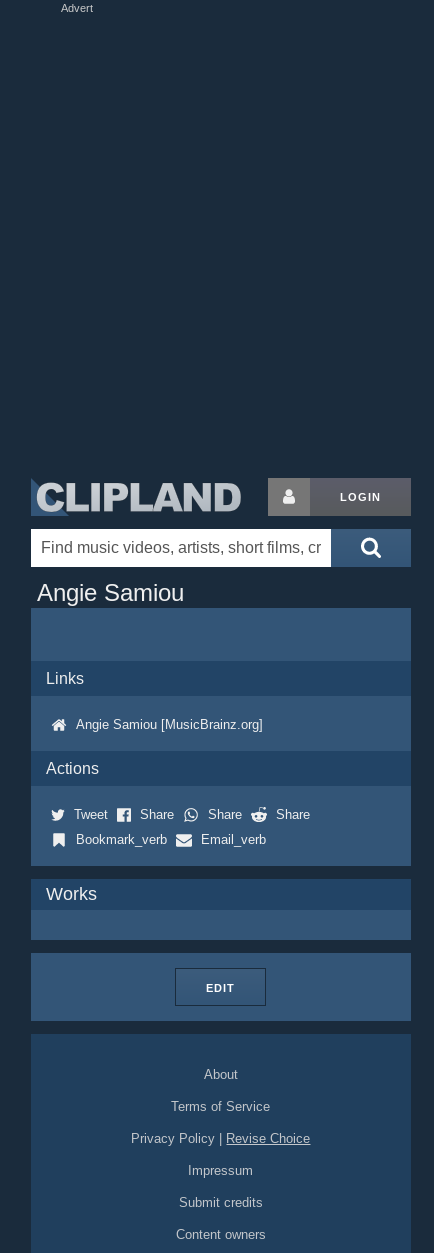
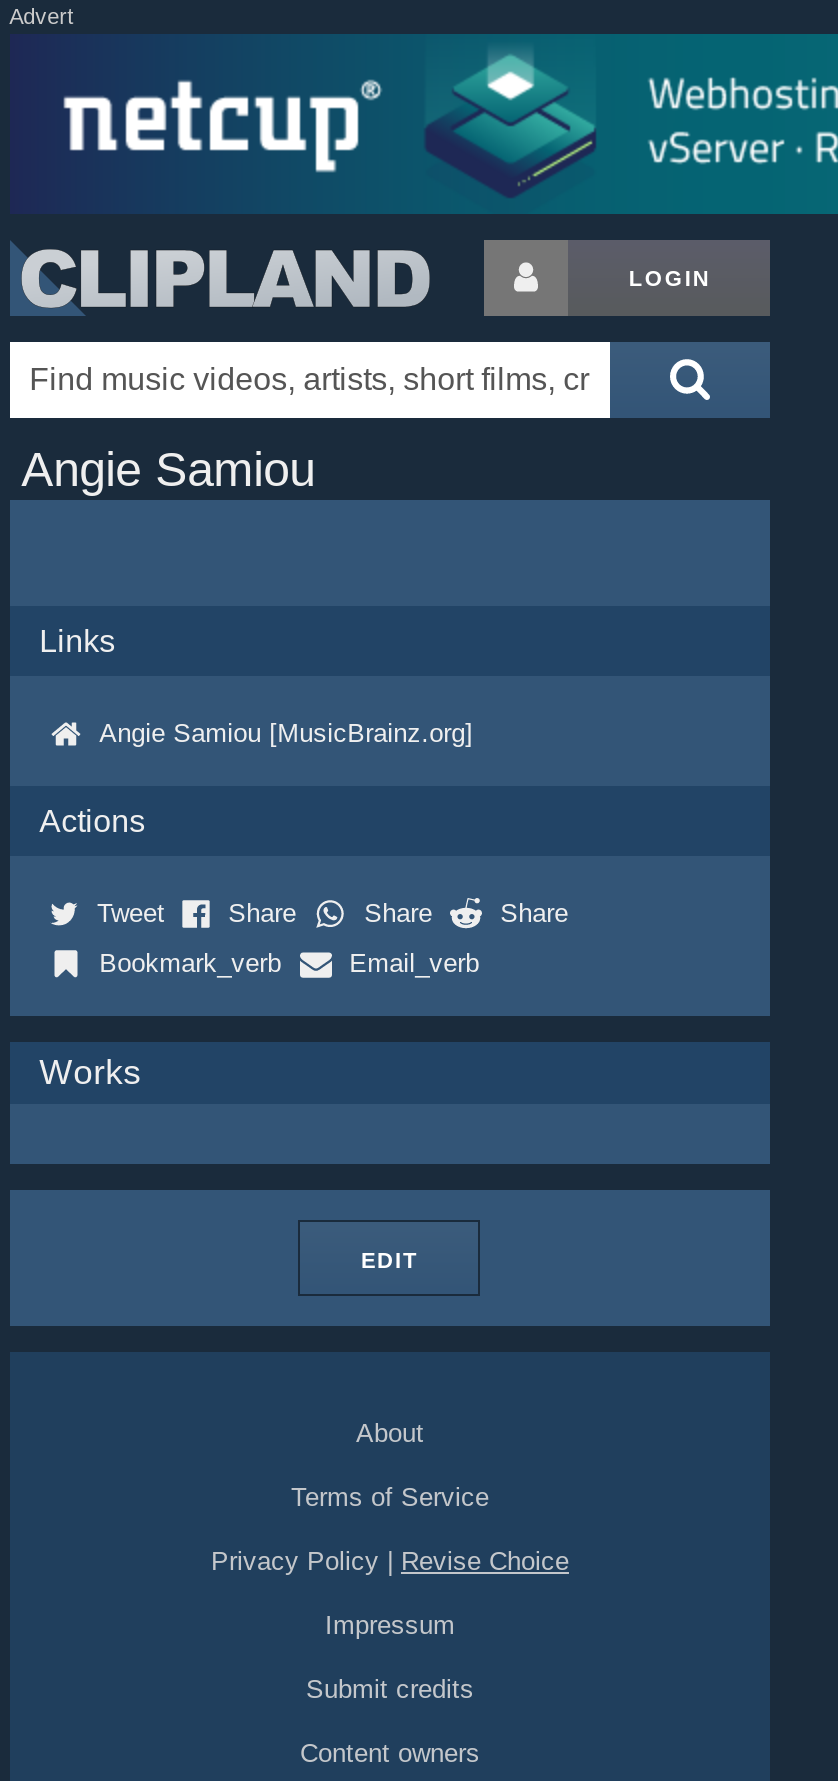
+ [image]
